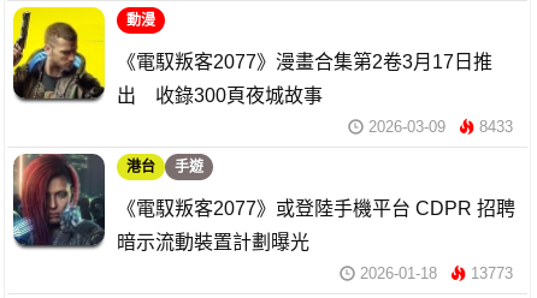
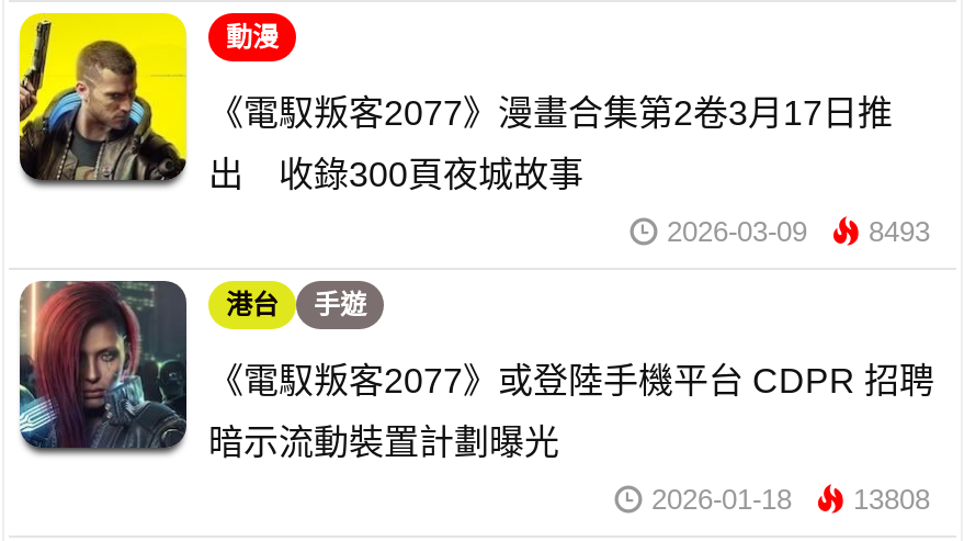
- 2026-03-09 8433
+ 2026-03-09 8493

- 2026-01-18 13773
+ 2026-01-18 13808
